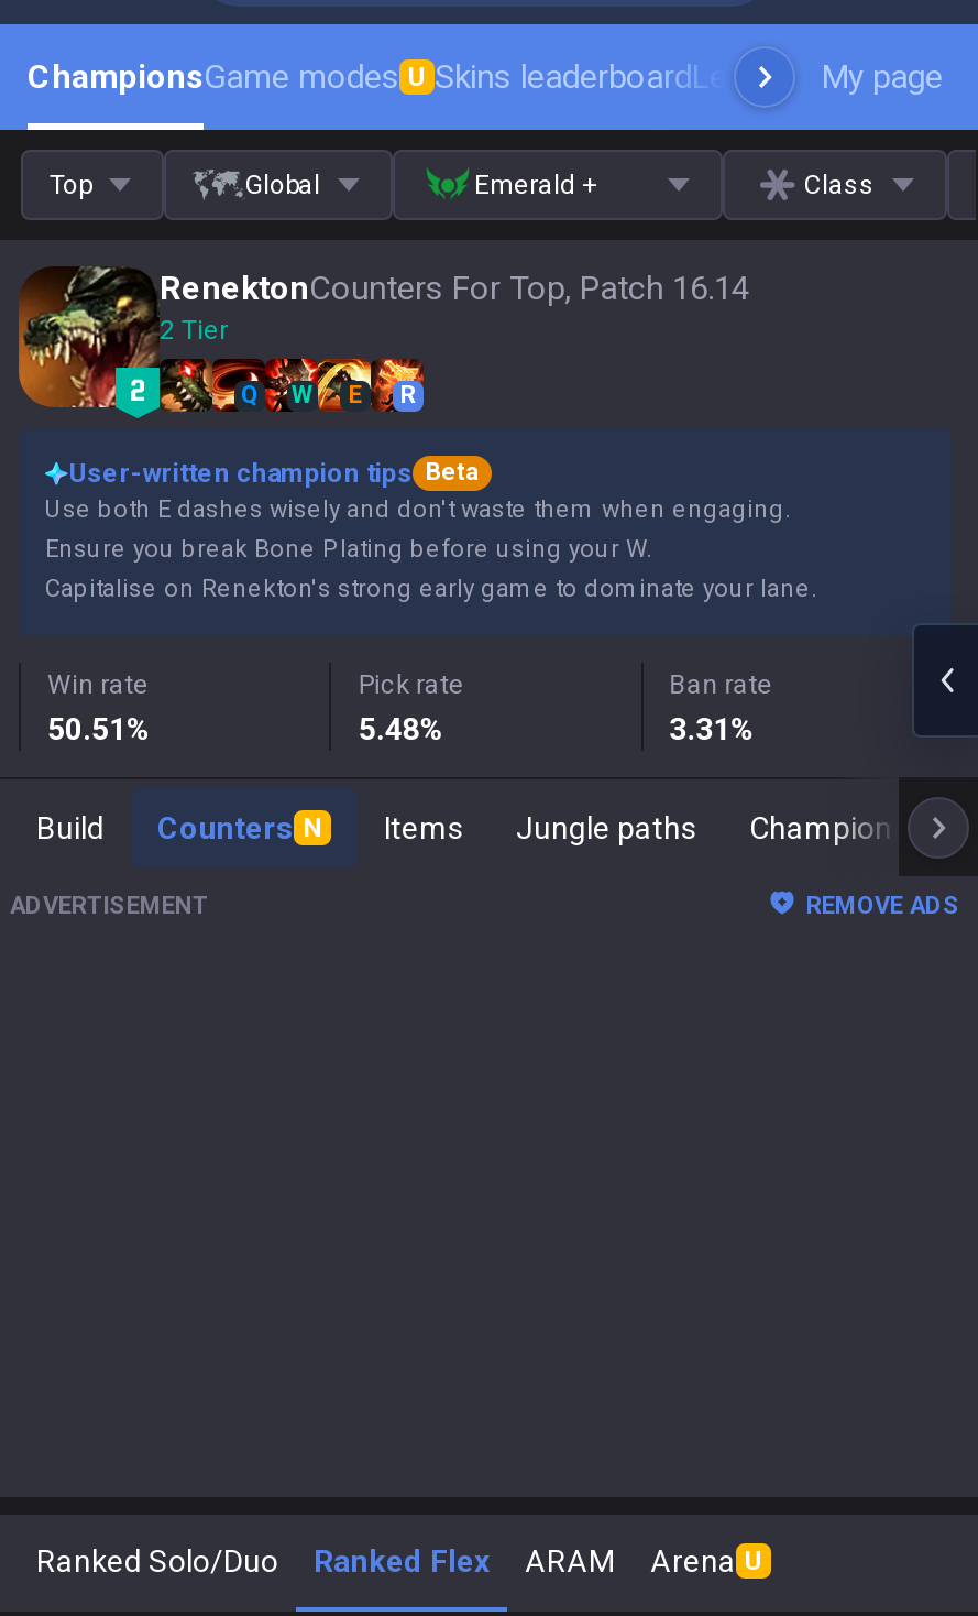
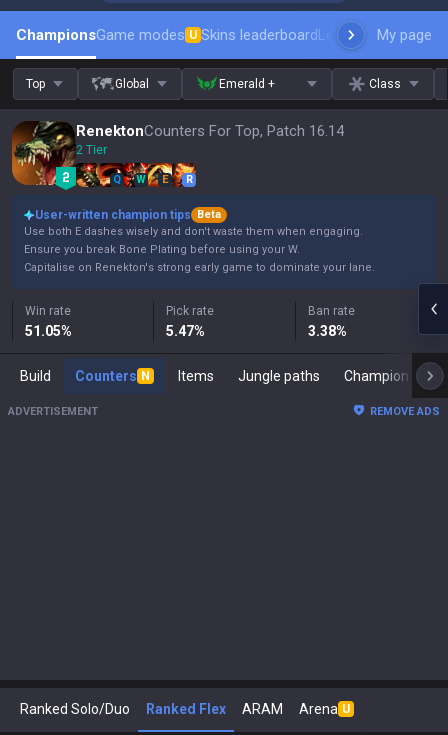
- 50.51%
+ 51.05%

- 5.48%
+ 5.47%

- 3.31%
+ 3.38%
